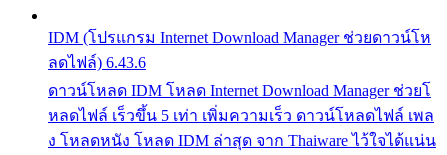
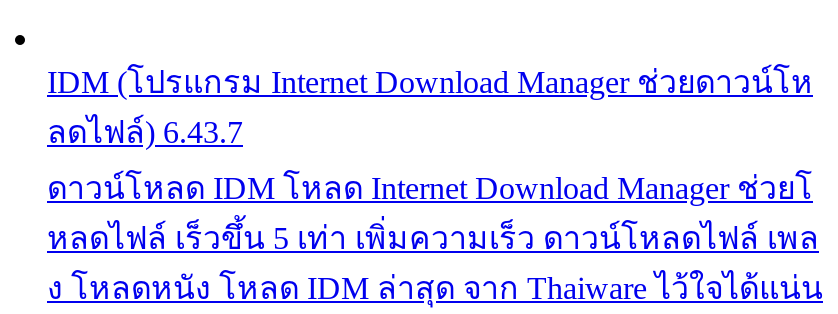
- ลดไฟล์) 6.43.6
+ ลดไฟล์) 6.43.7
